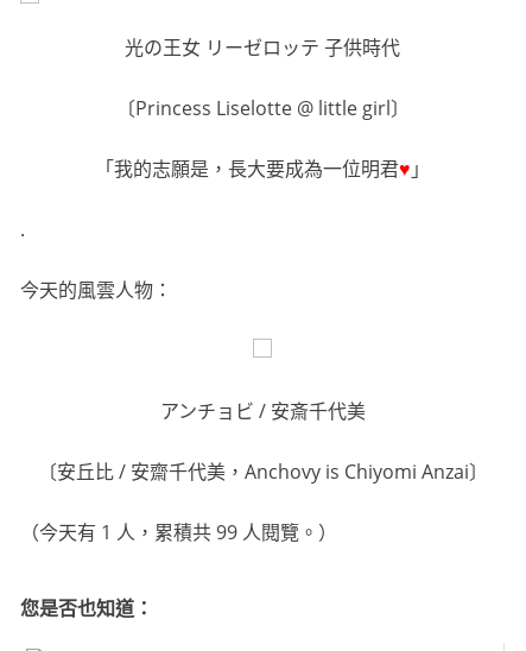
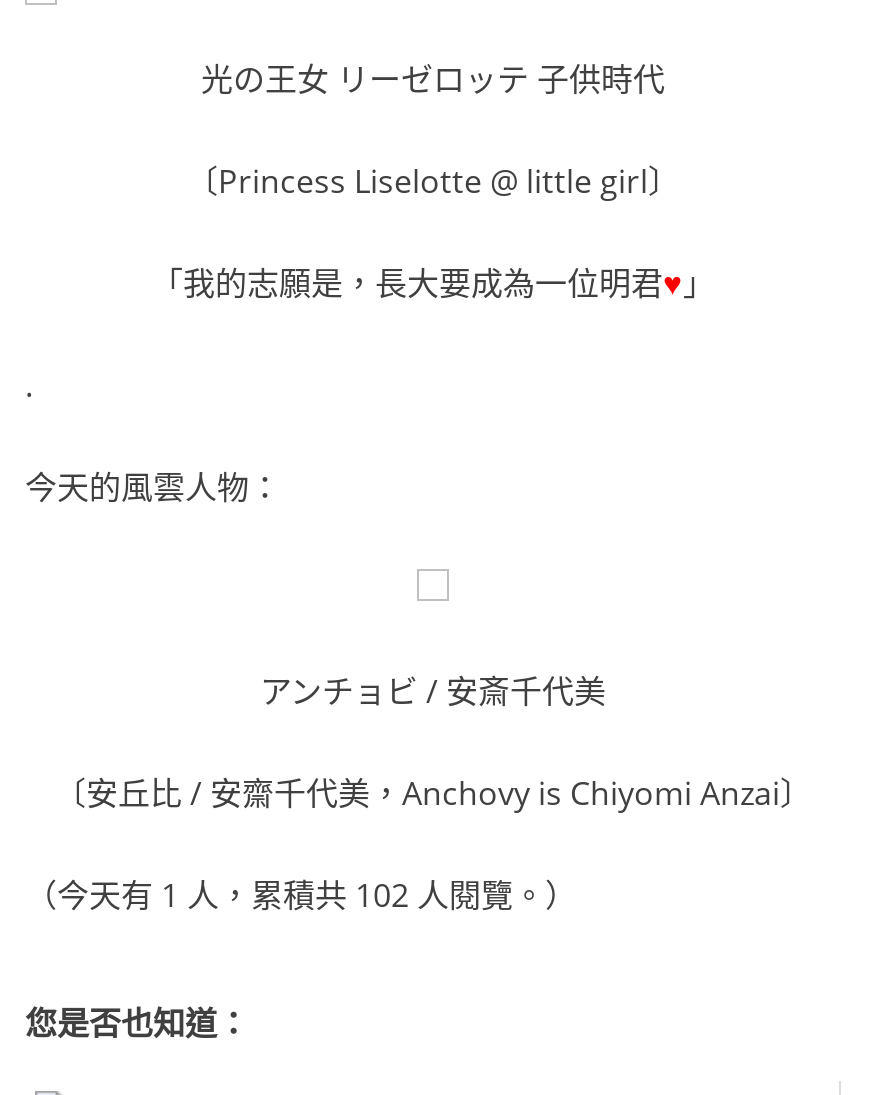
- （今天有 1 人，累積共 99 人閱覽。）
+ （今天有 1 人，累積共 102 人閱覽。）
